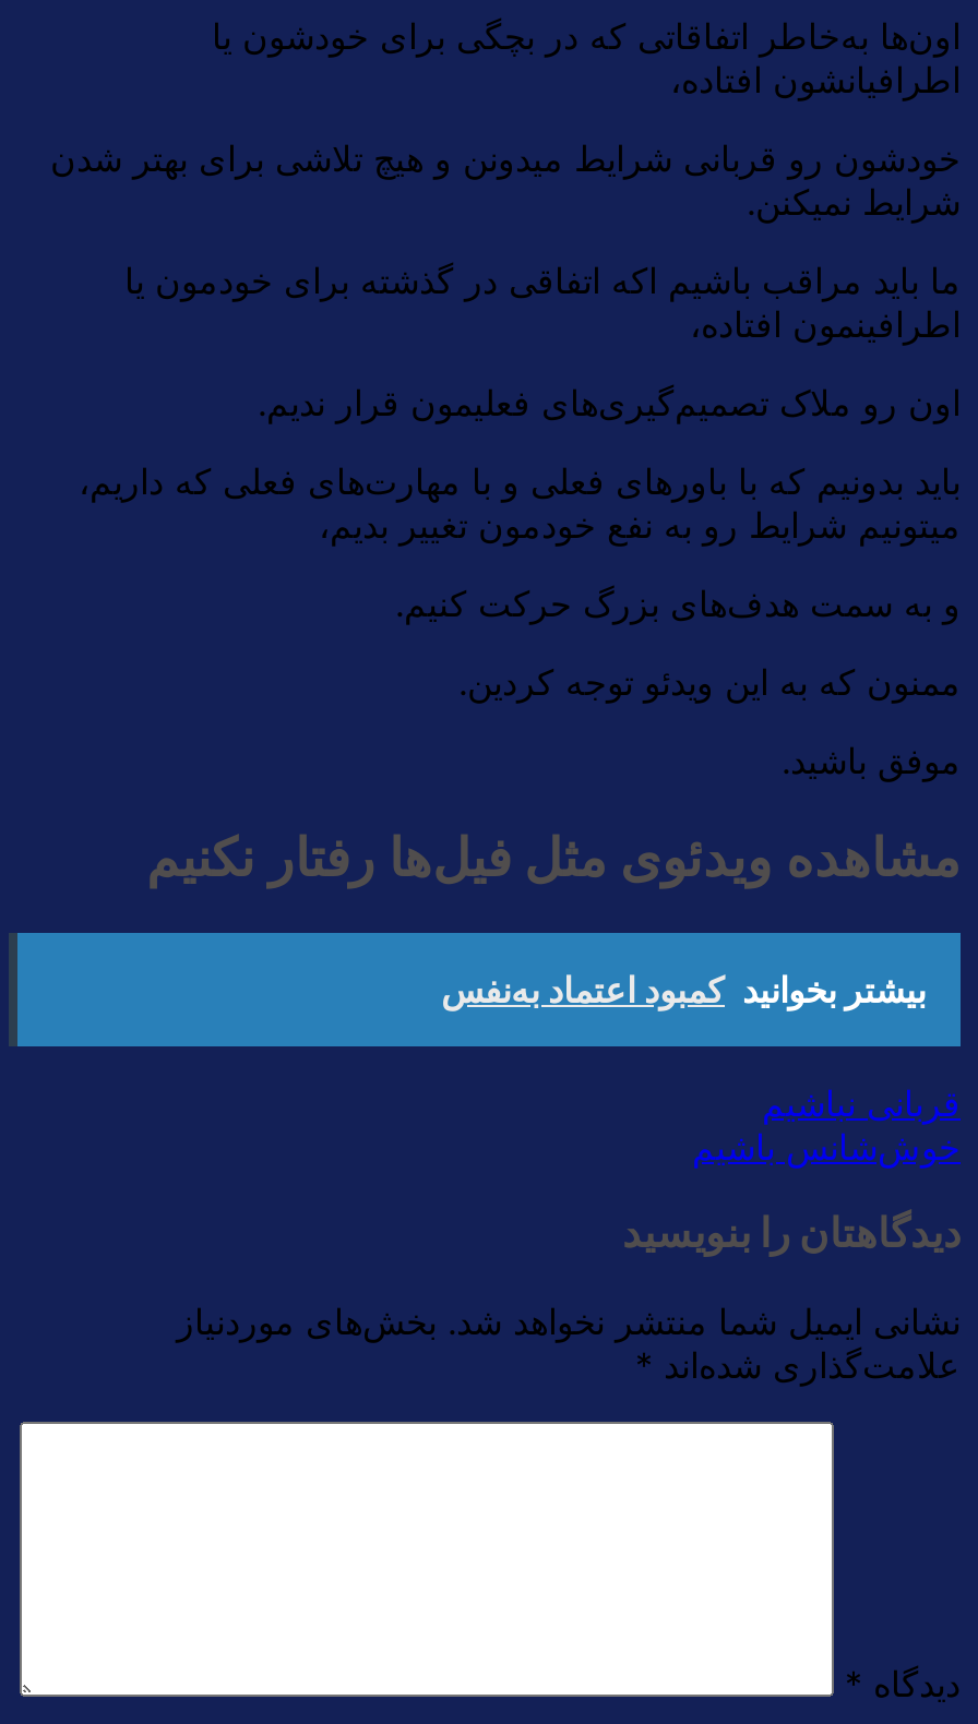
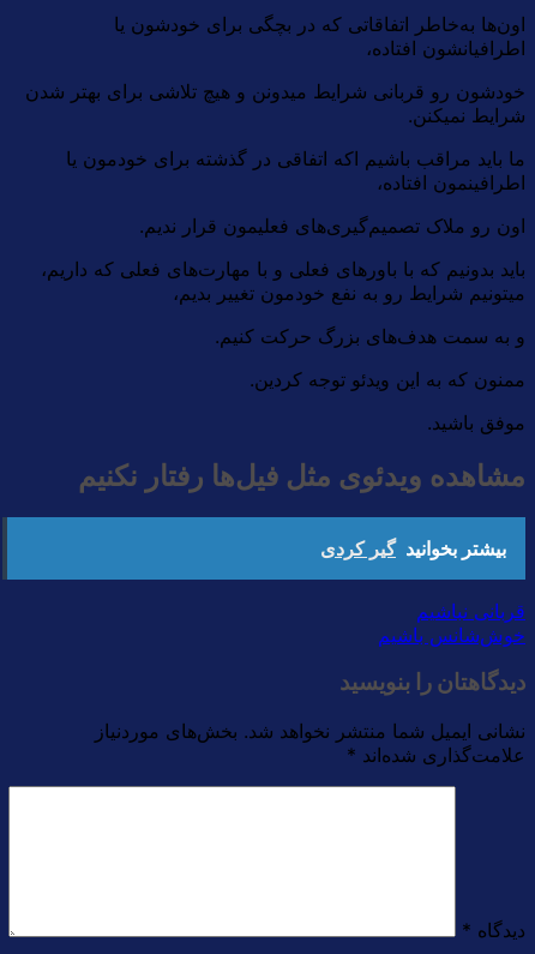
- بیشتر بخوانید کمبود اعتماد به‌نفس
+ بیشتر بخوانید گیر کردی
